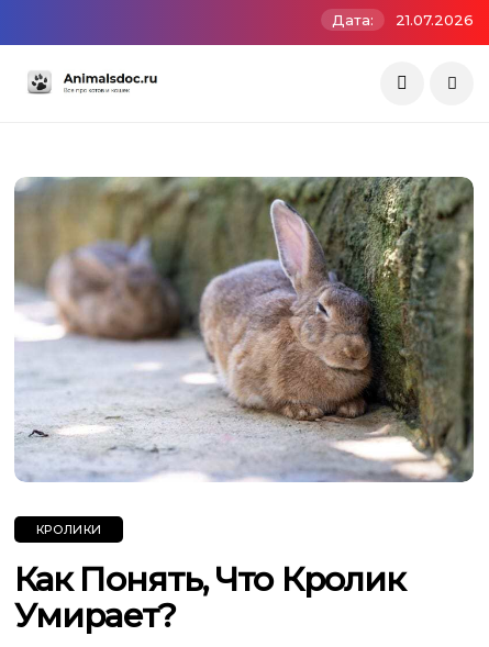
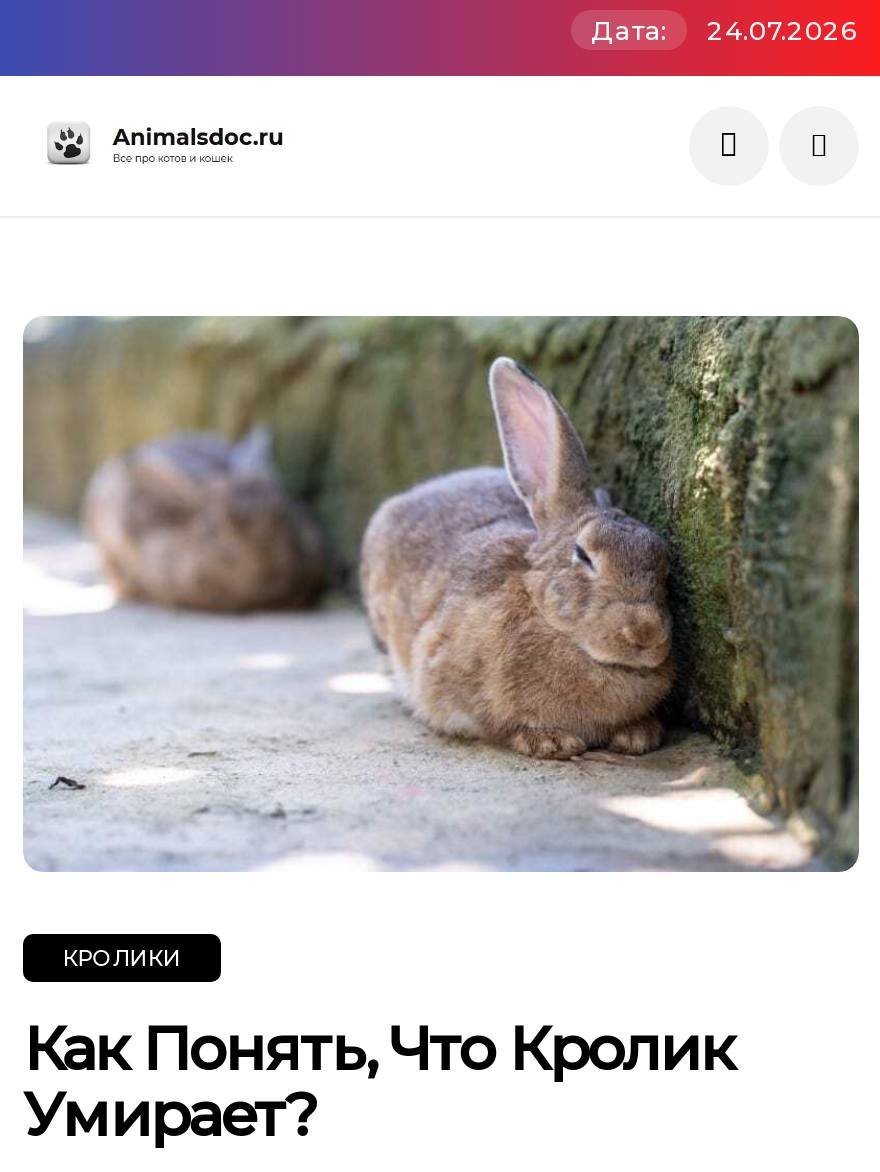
- Дата: 21.07.2026
+ Дата: 24.07.2026
